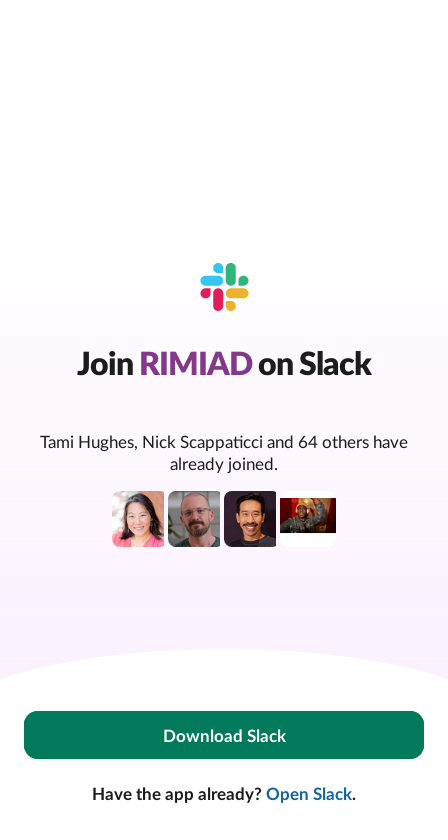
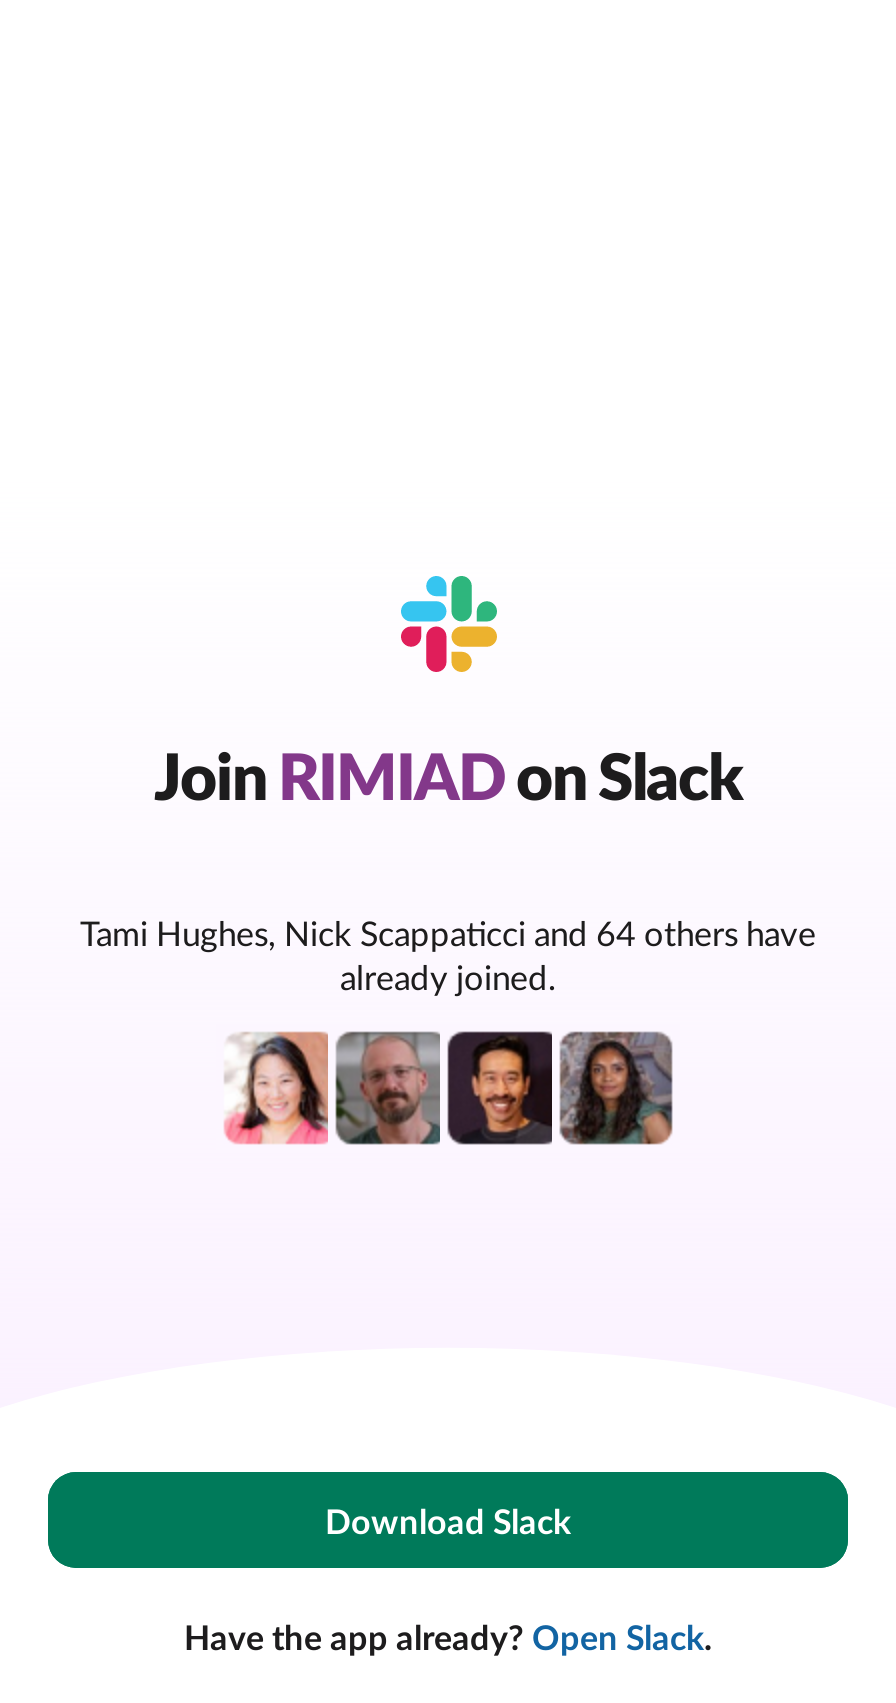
- [image]
+ [image]
